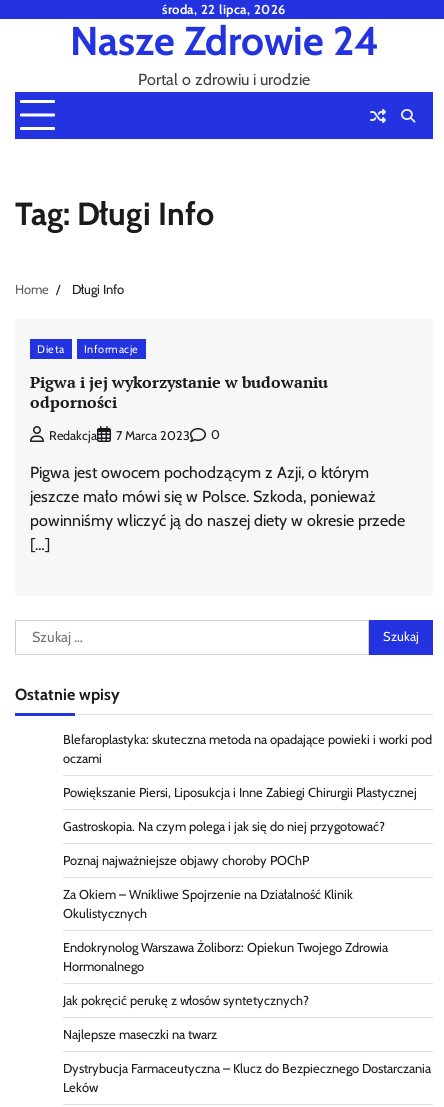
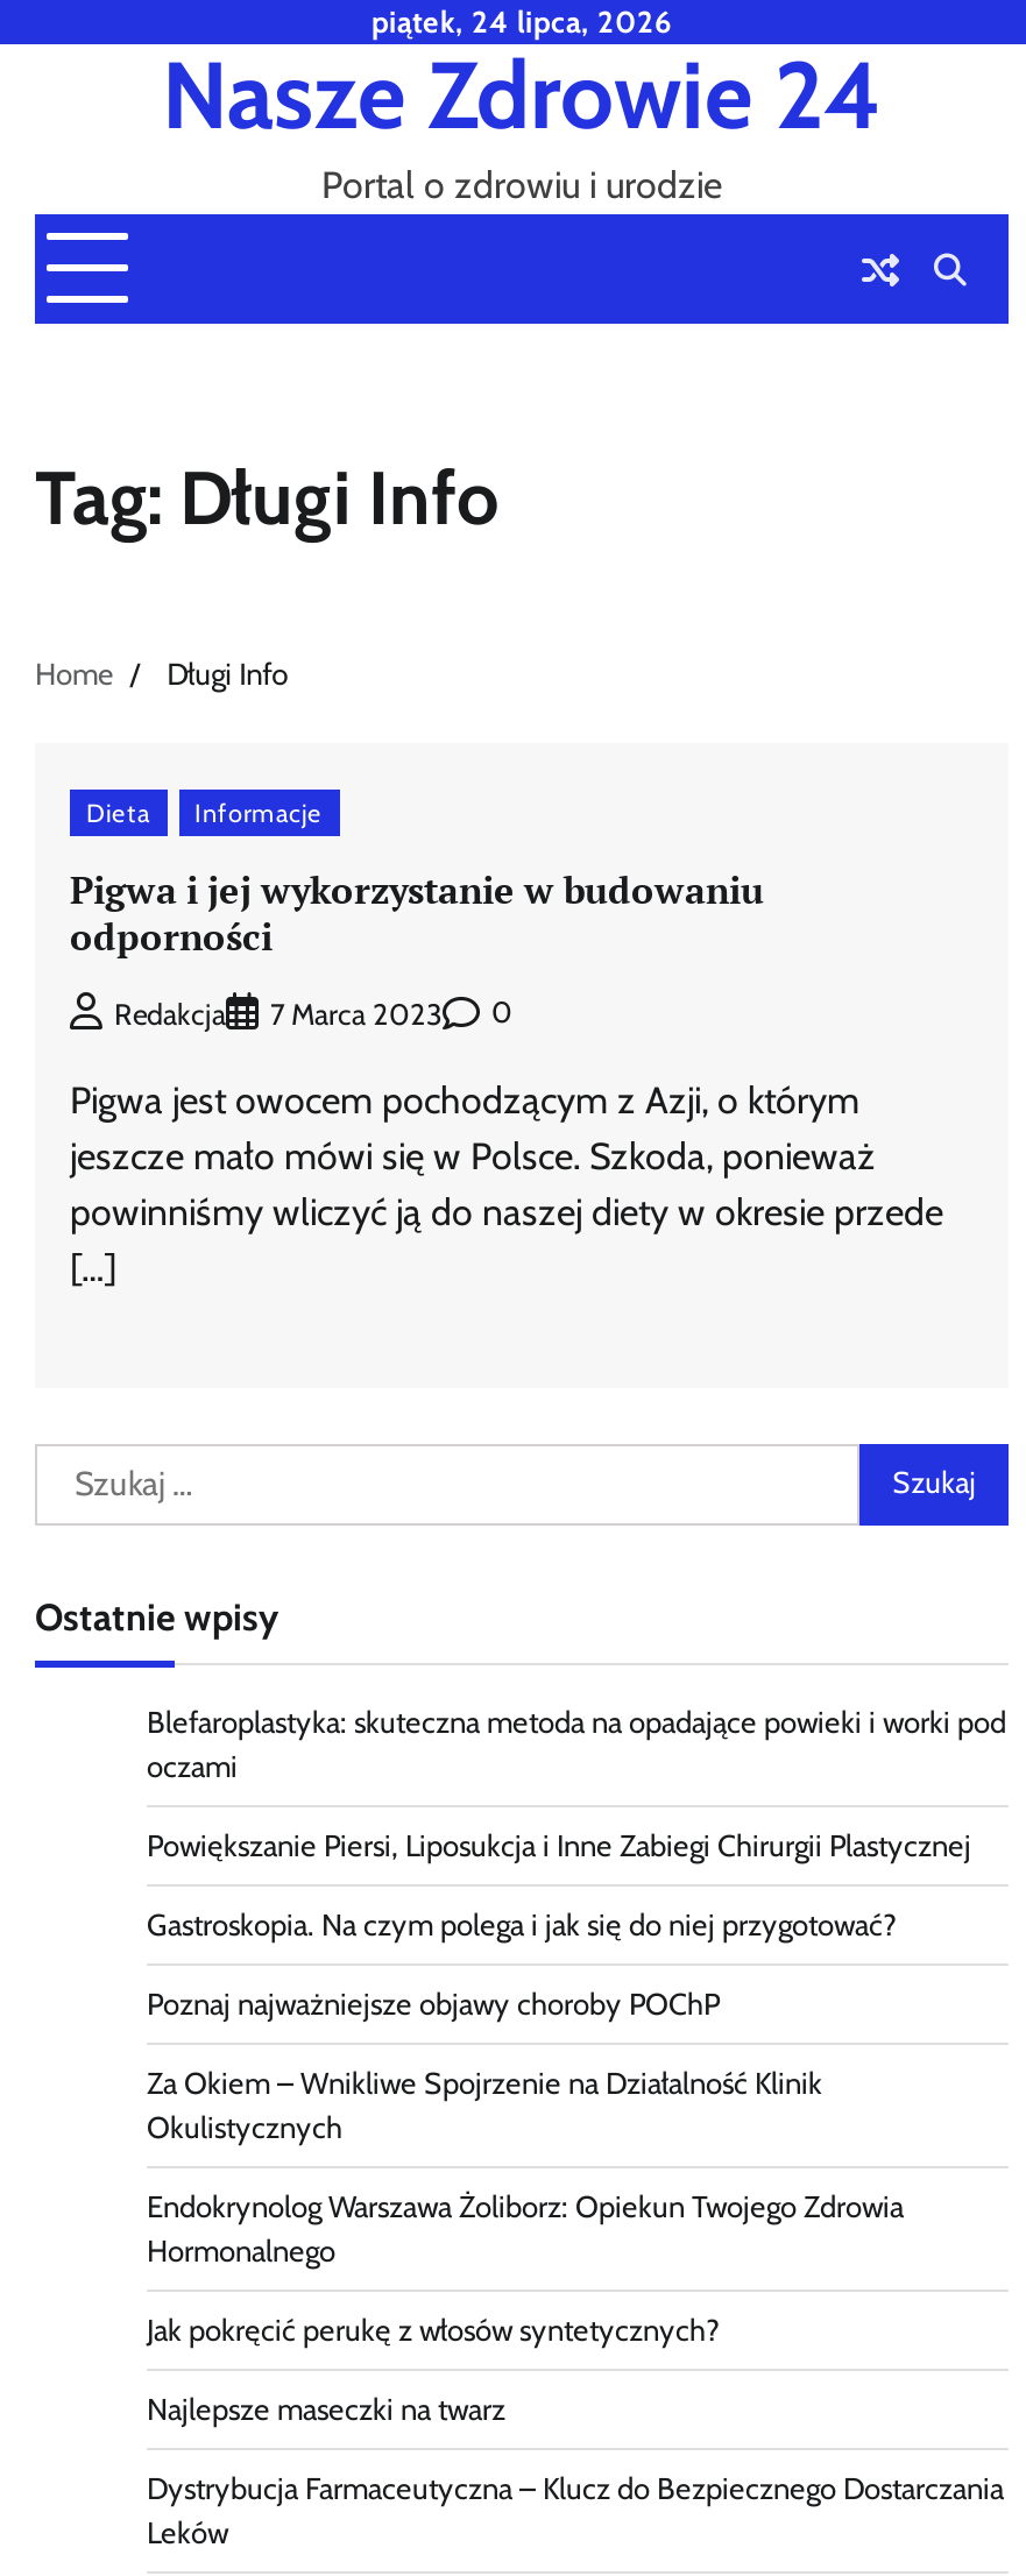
- środa, 22 lipca, 2026
+ piątek, 24 lipca, 2026
